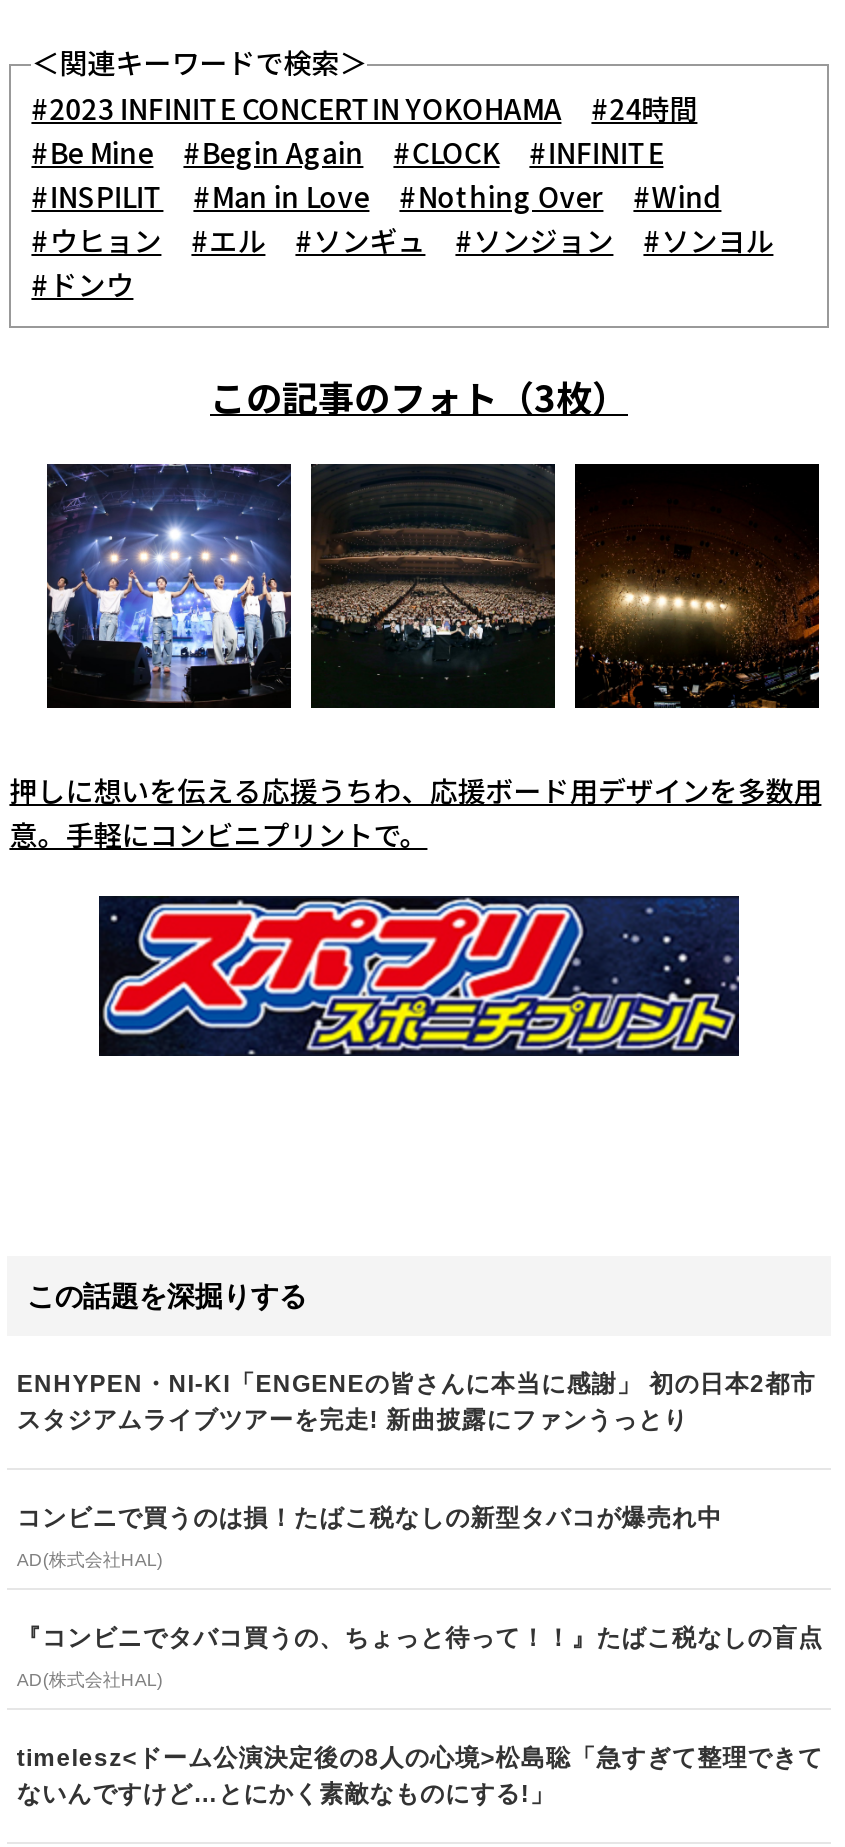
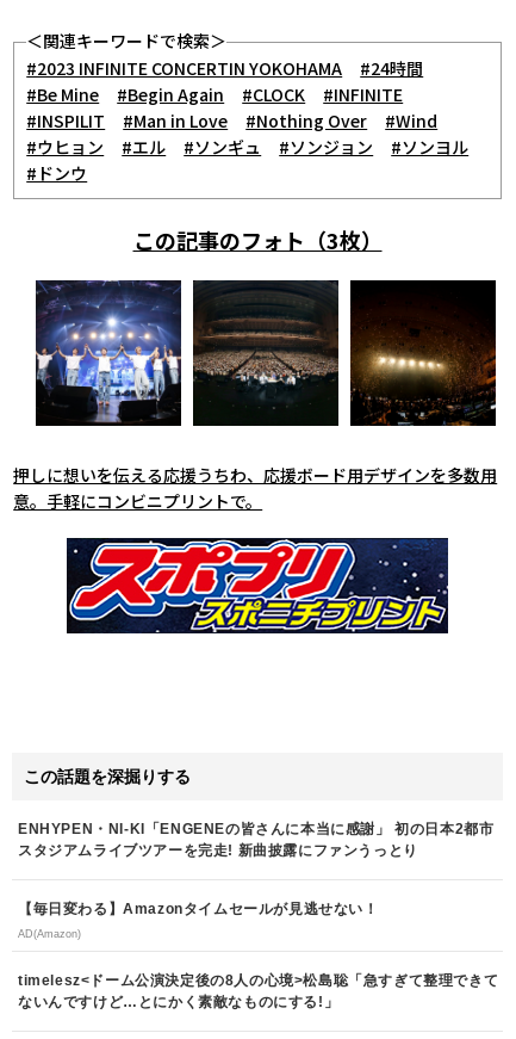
- コンビニで買うのは損！たばこ税なしの新型タバコが爆売れ中
- AD(株式会社HAL)
- 『コンビニでタバコ買うの、ちょっと待って！！』たばこ税なしの盲点
- AD(株式会社HAL)
+ 【毎日変わる】Amazonタイムセールが見逃せない！
+ AD(Amazon)
